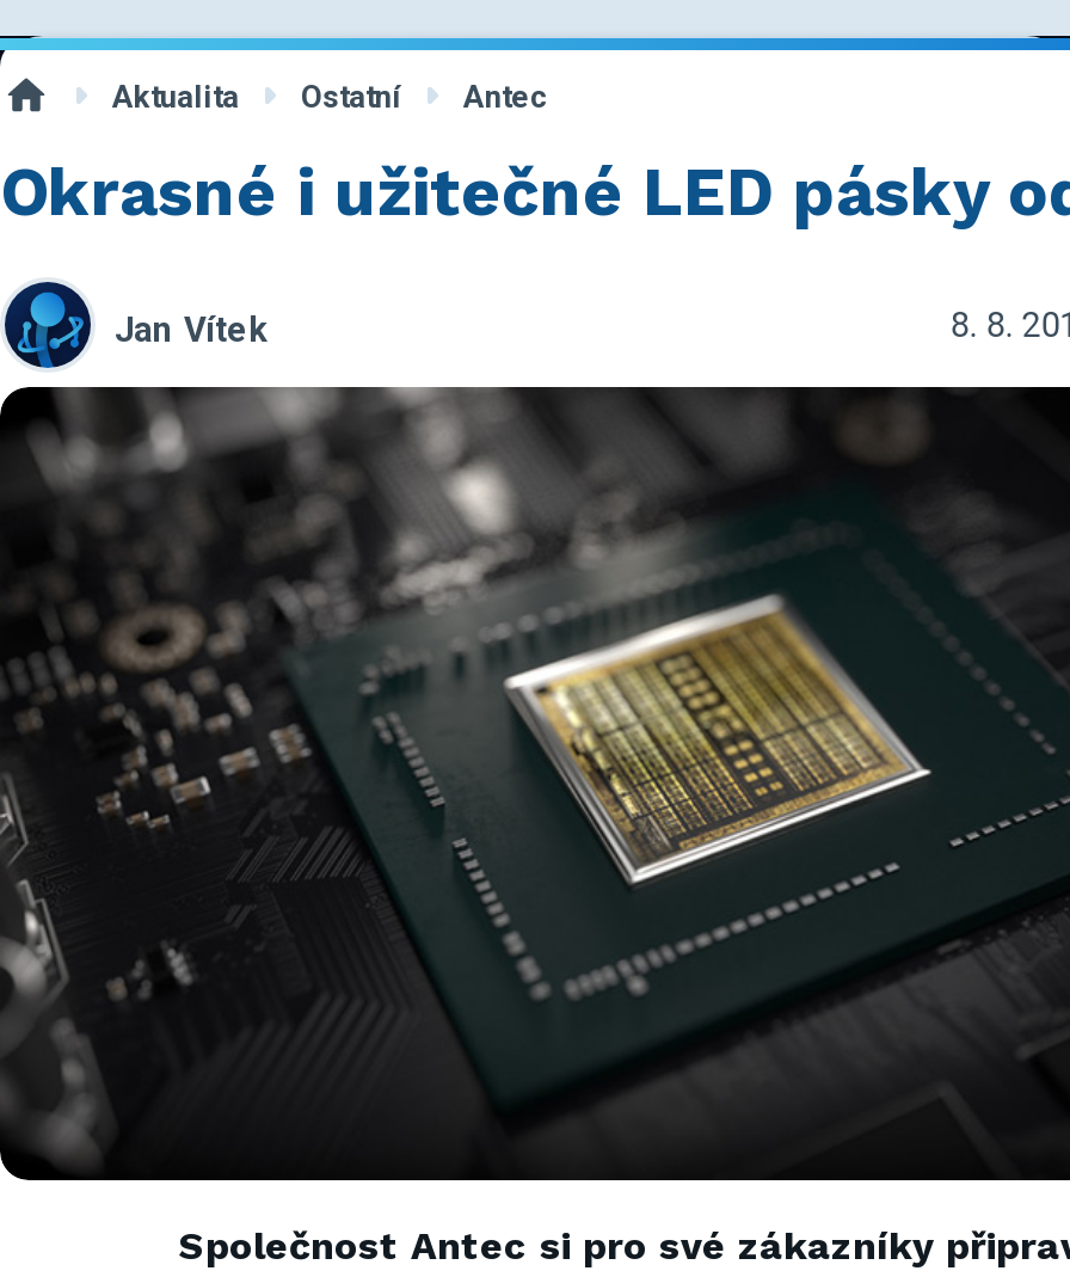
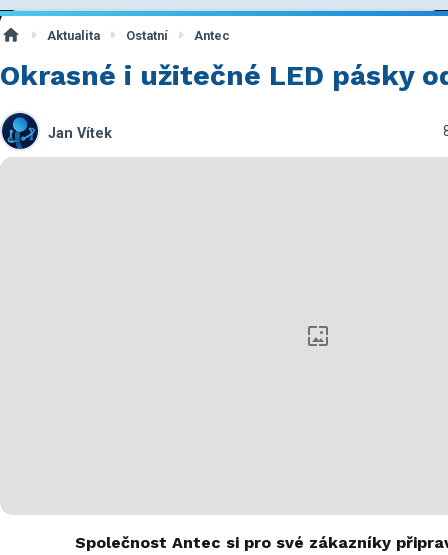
- [image]
